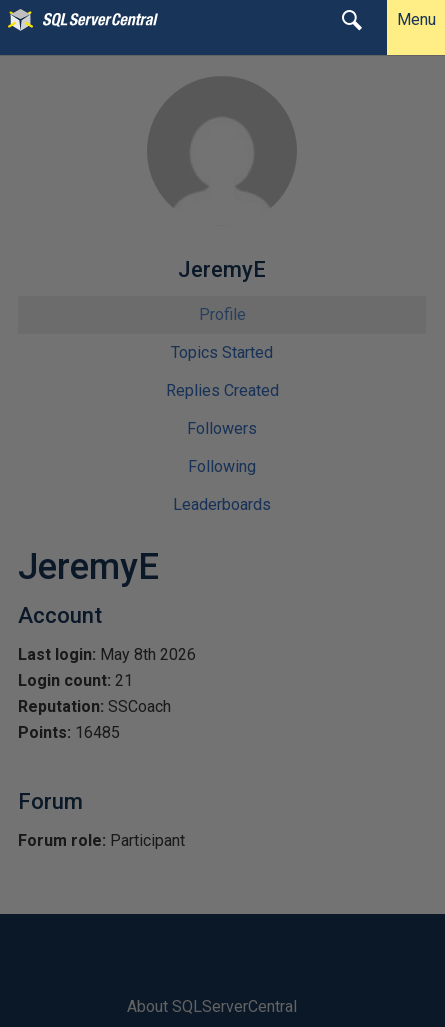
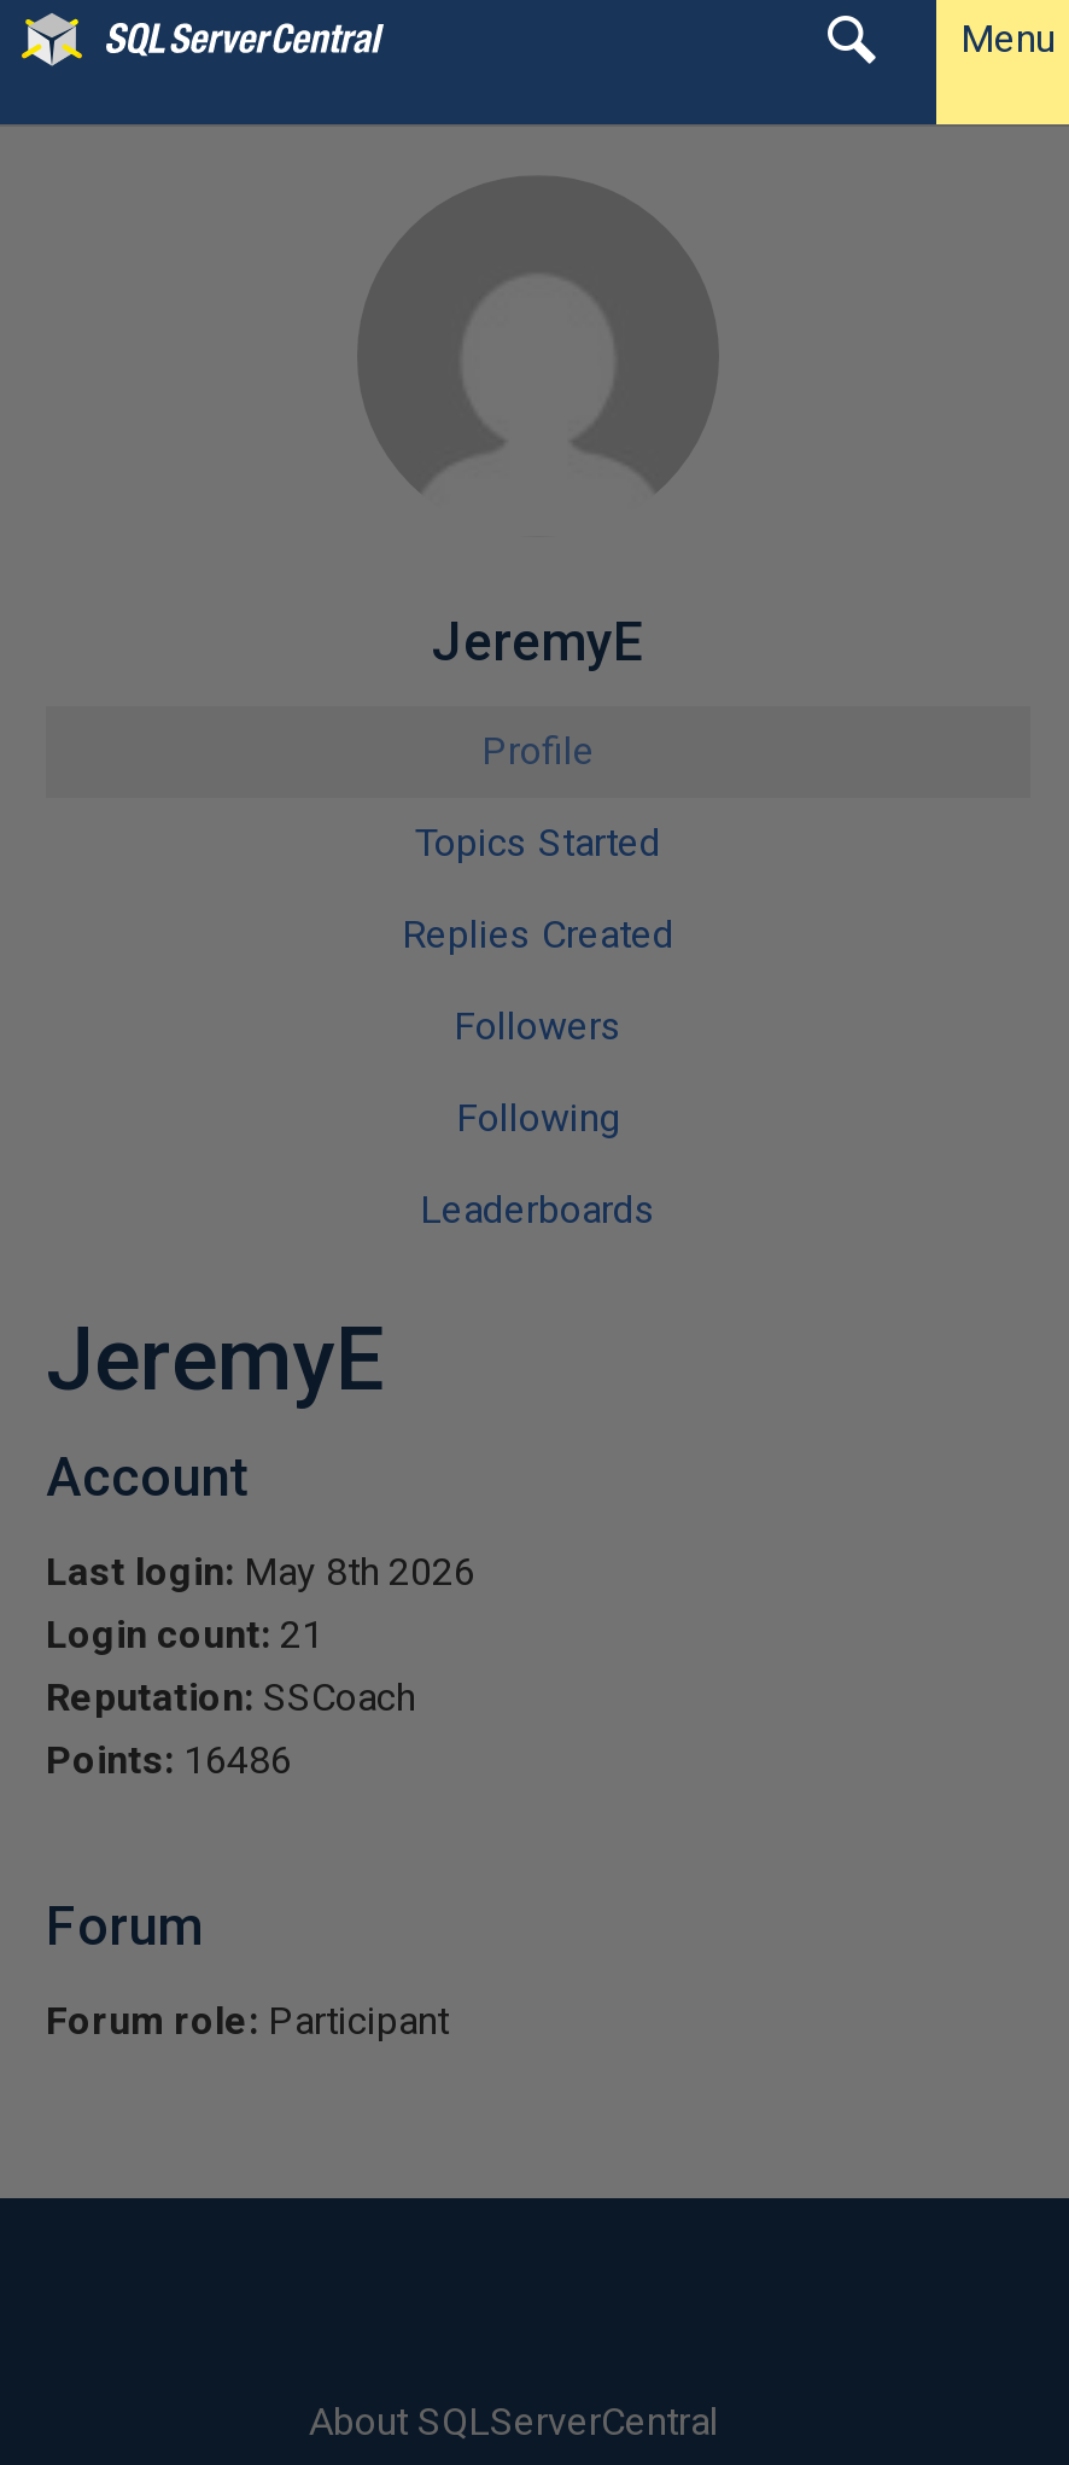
- Points: 16485
+ Points: 16486
